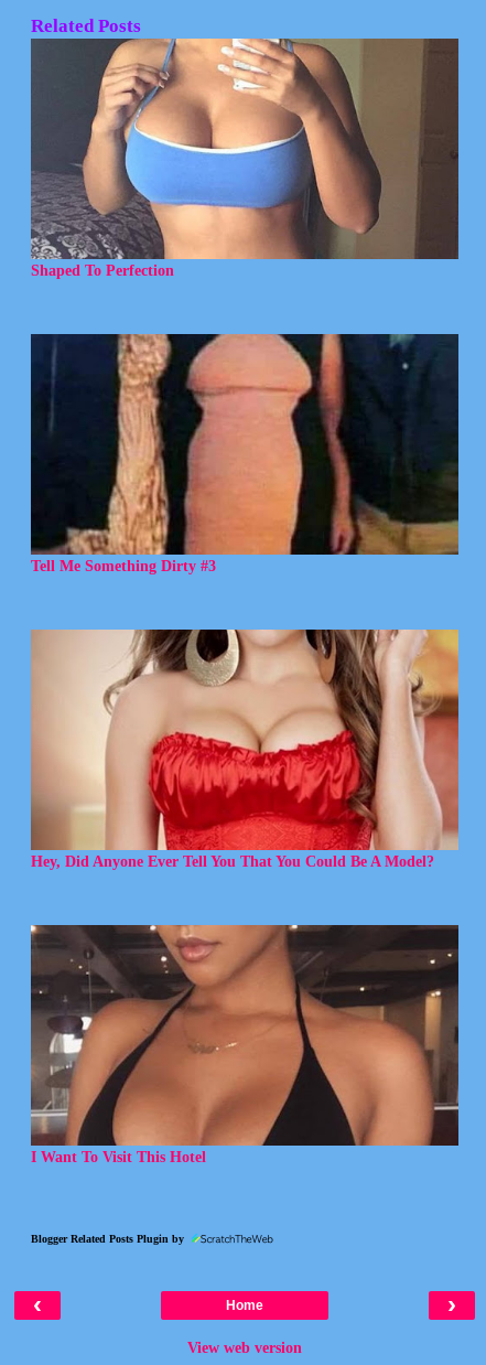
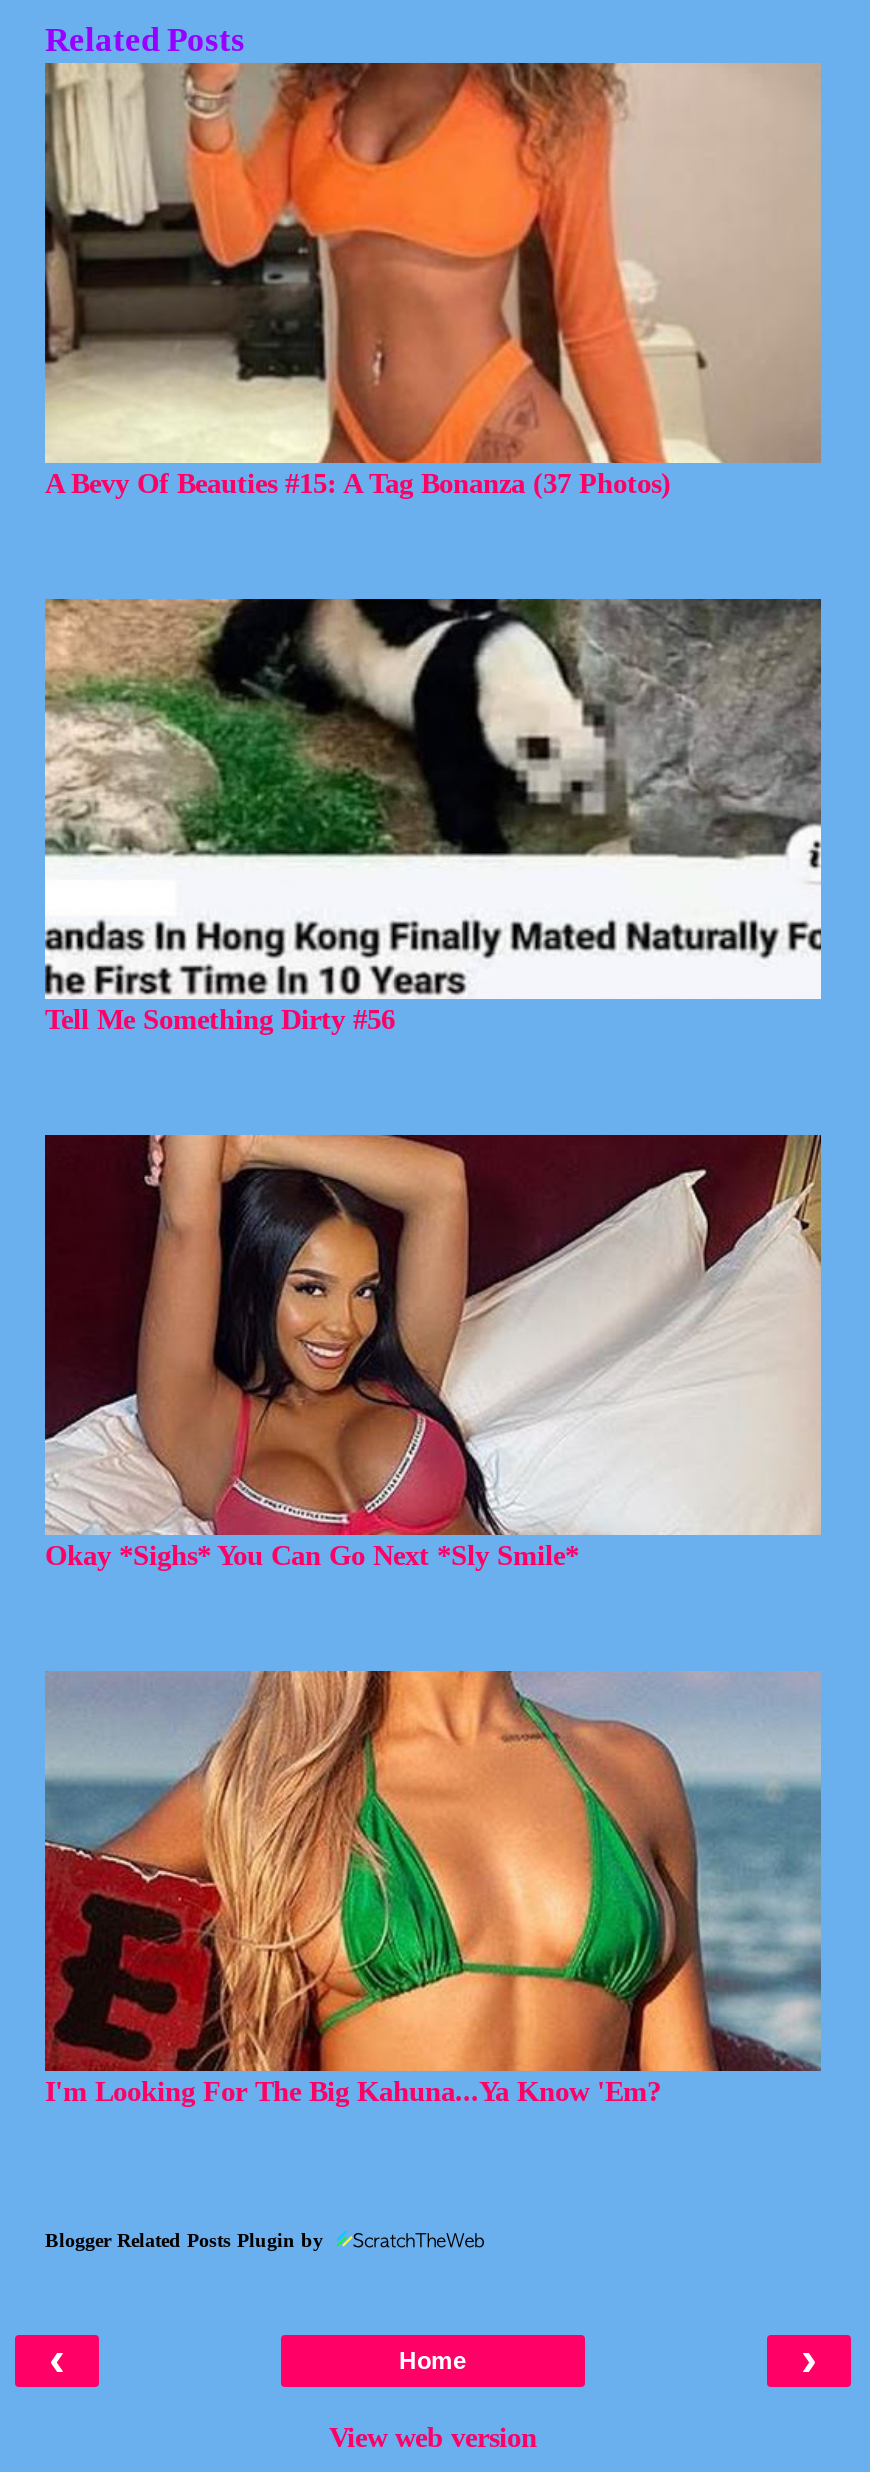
- [image]
- Shaped To Perfection
+ [image]
+ A Bevy Of Beauties #15: A Tag Bonanza (37 Photos)

- [image]
- Tell Me Something Dirty #3
+ [image]
+ Tell Me Something Dirty #56

- [image]
- Hey, Did Anyone Ever Tell You That You Could Be A Model?
+ [image]
+ Okay *Sighs* You Can Go Next *Sly Smile*

- [image]
- I Want To Visit This Hotel
+ [image]
+ I'm Looking For The Big Kahuna...Ya Know 'Em?
